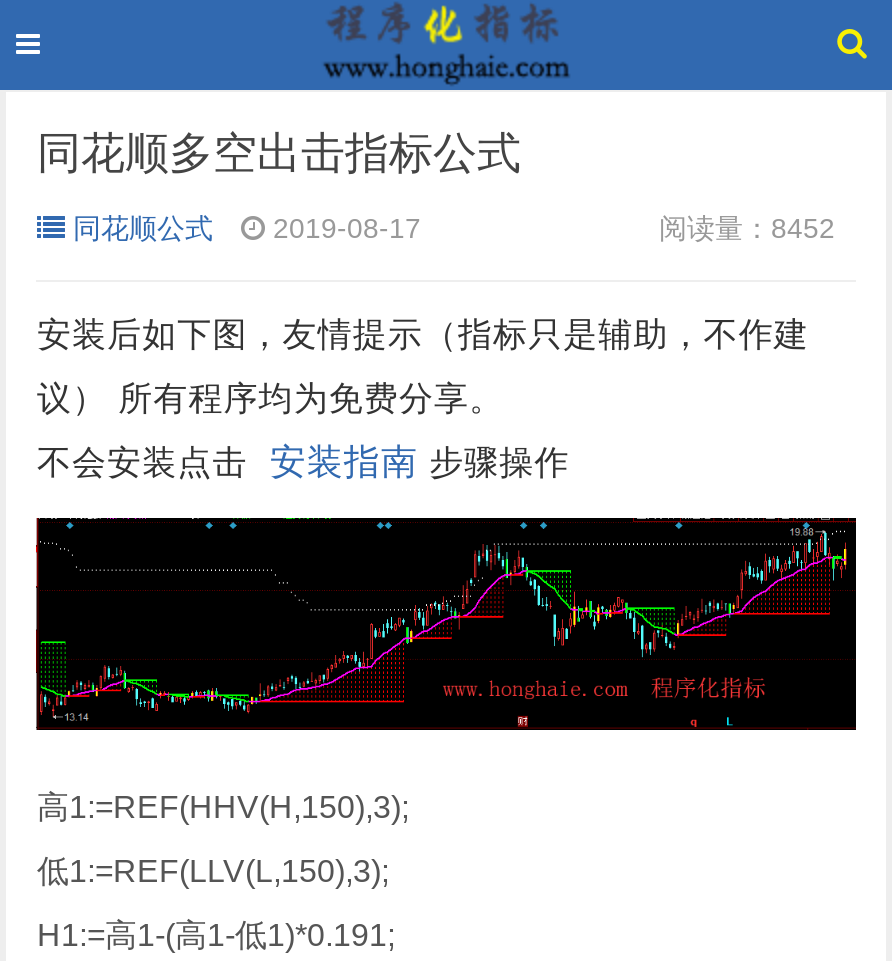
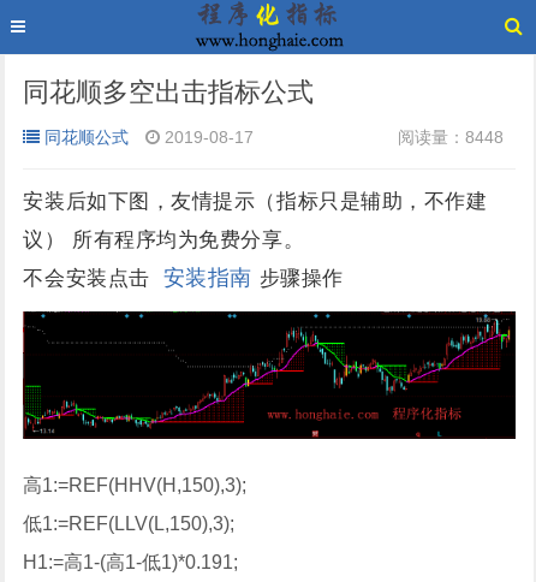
- 阅读量：8452
+ 阅读量：8448
